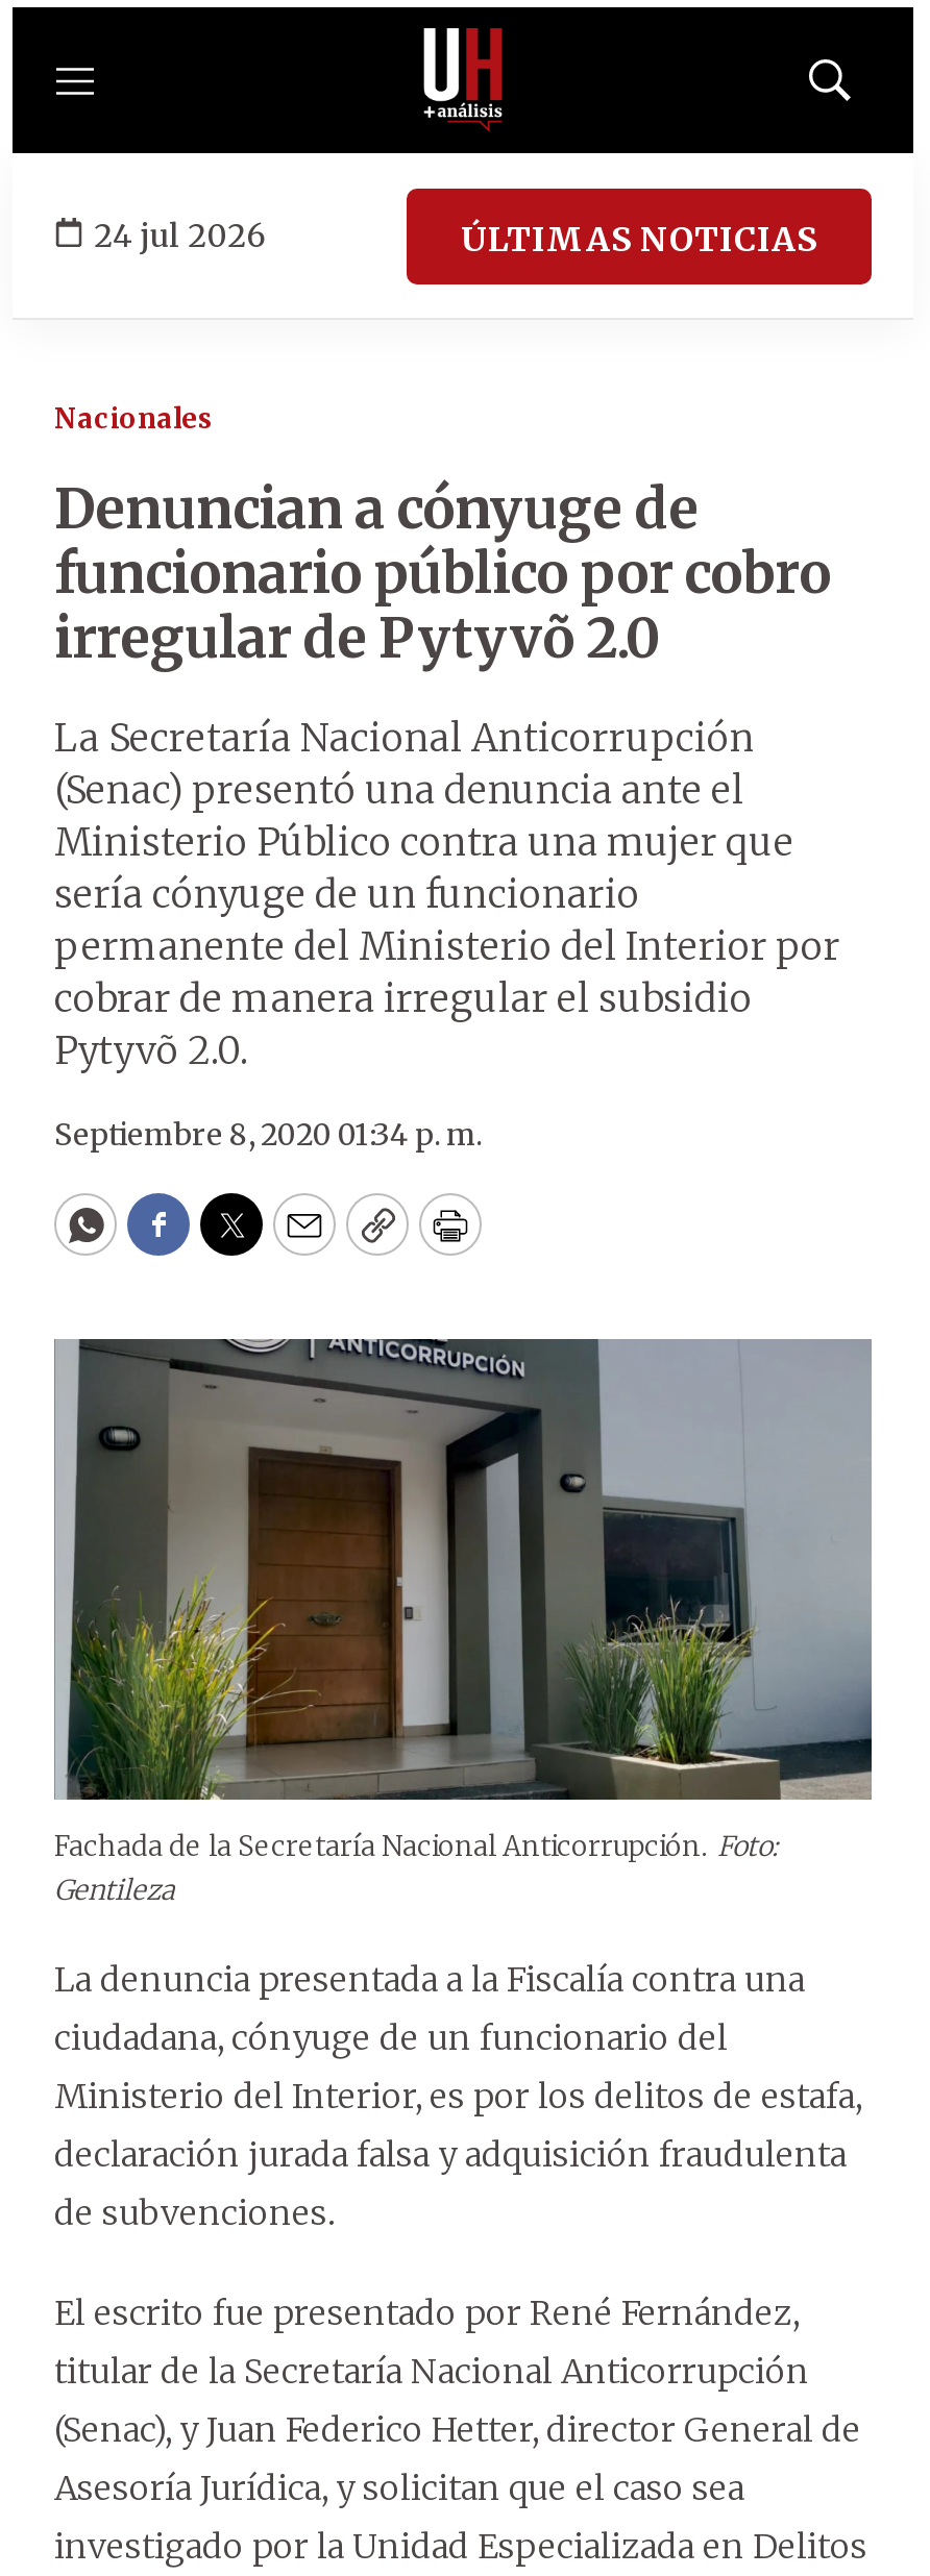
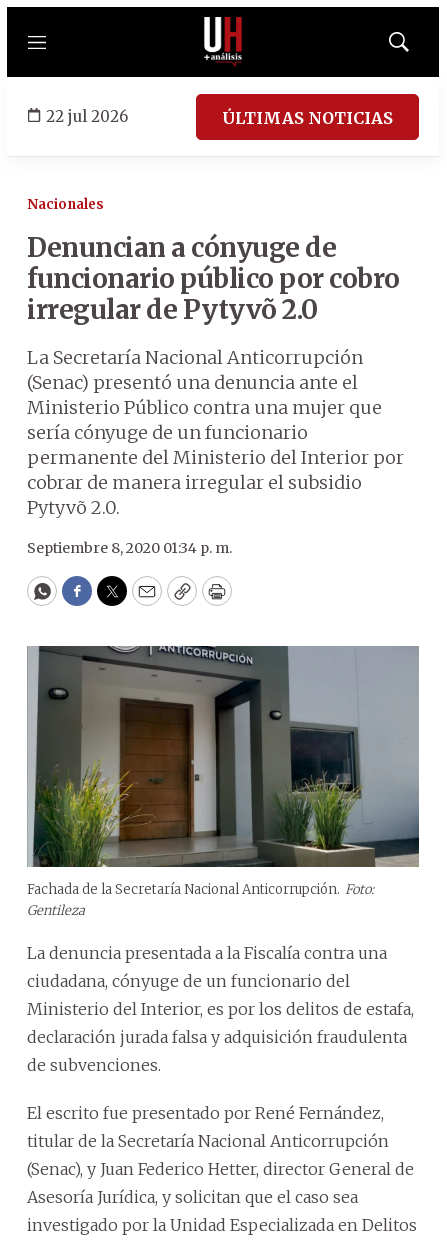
- 24 jul 2026
+ 22 jul 2026
